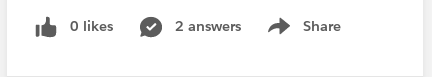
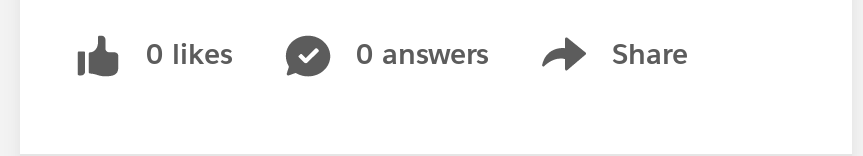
- 2 answers
+ 0 answers
